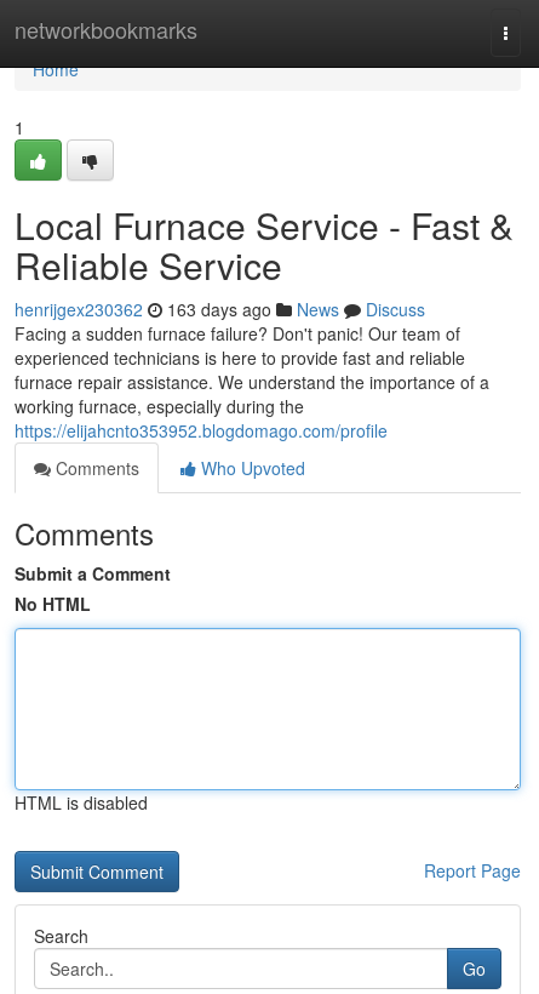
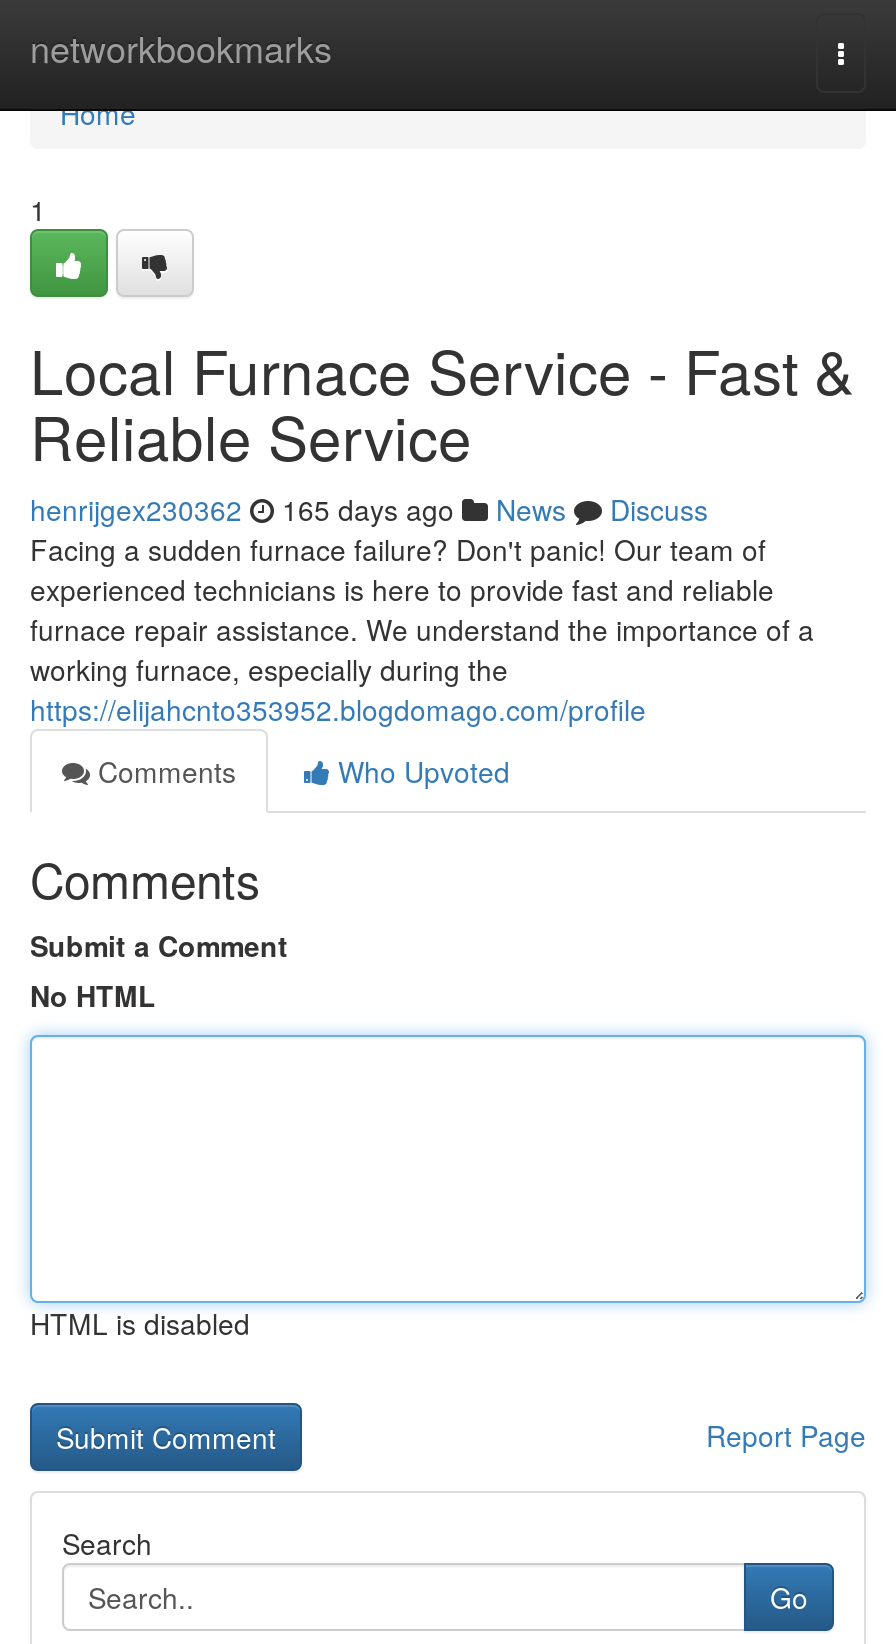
- henrijgex230362 163 days ago News Discuss
+ henrijgex230362 165 days ago News Discuss
